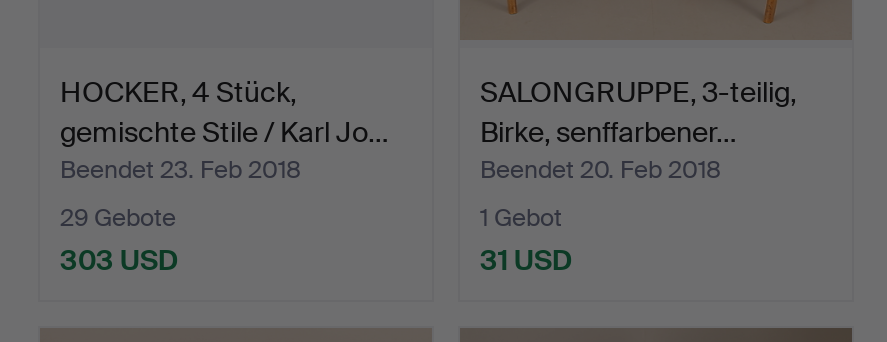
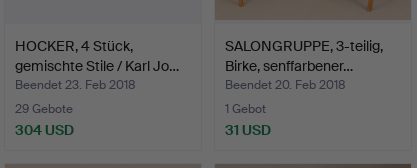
- 303 USD
+ 304 USD
